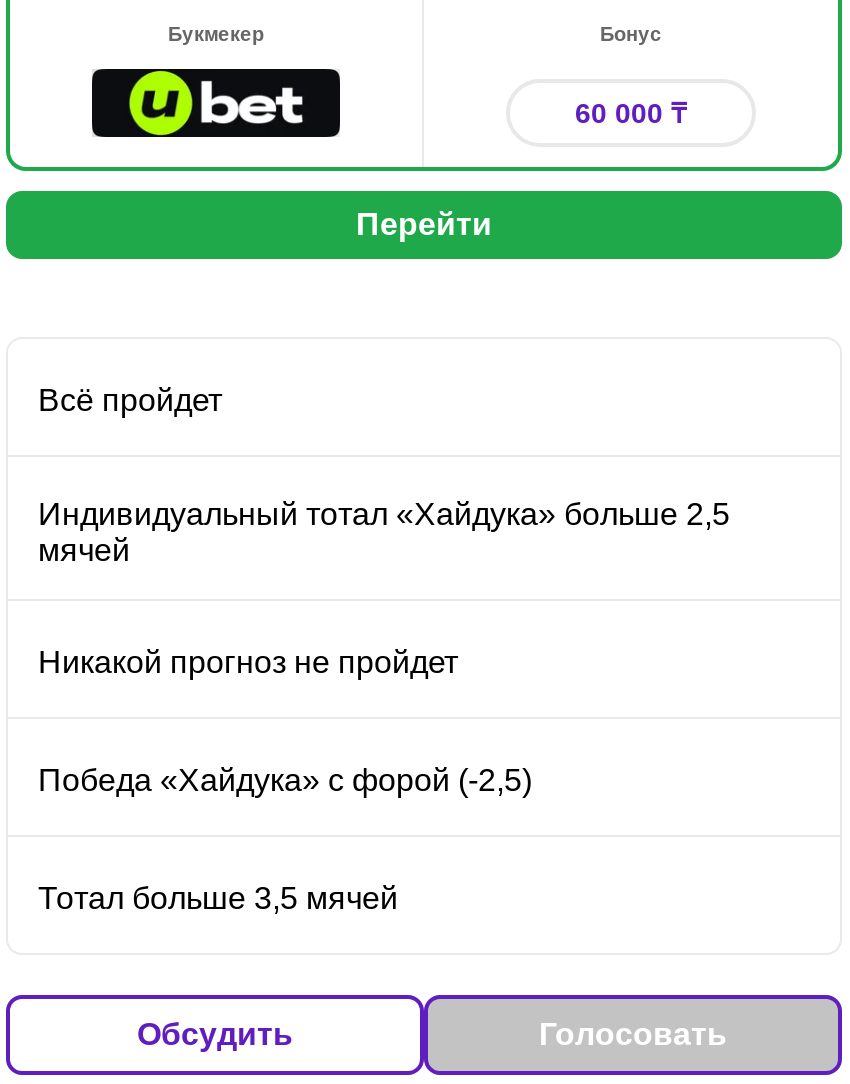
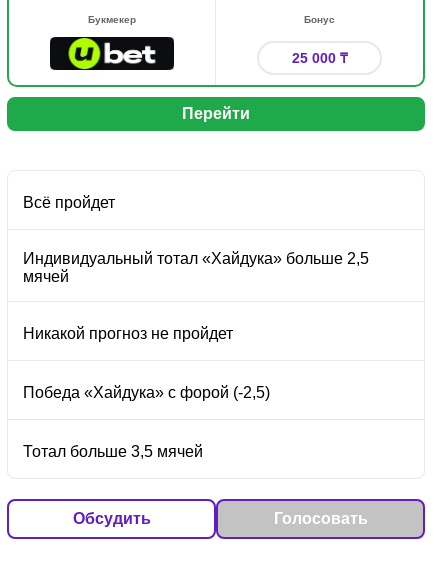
- 60 000 ₸
+ 25 000 ₸
